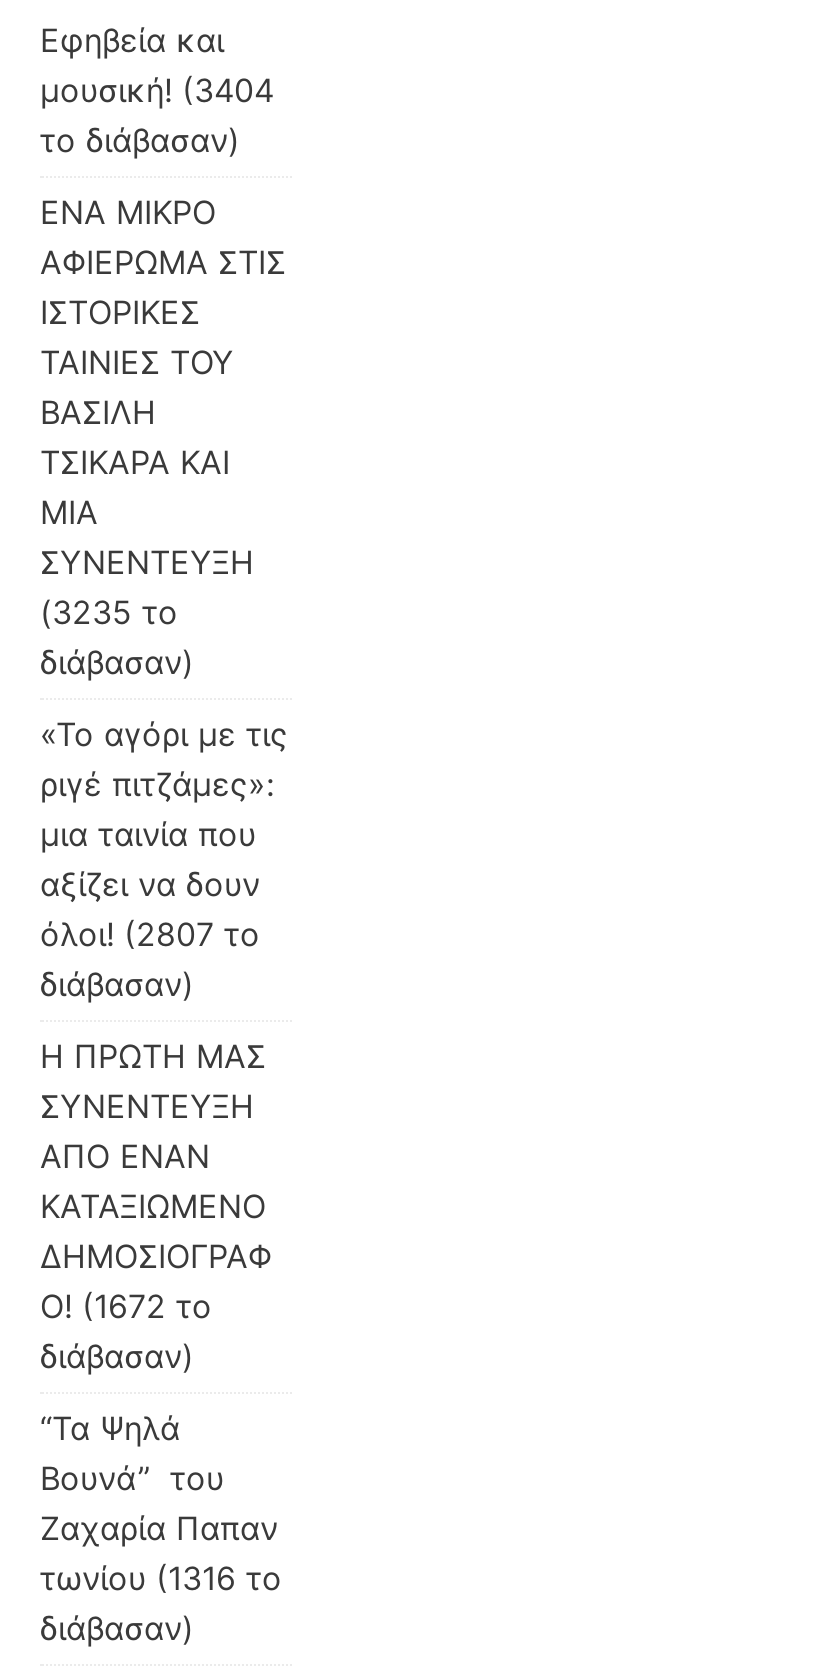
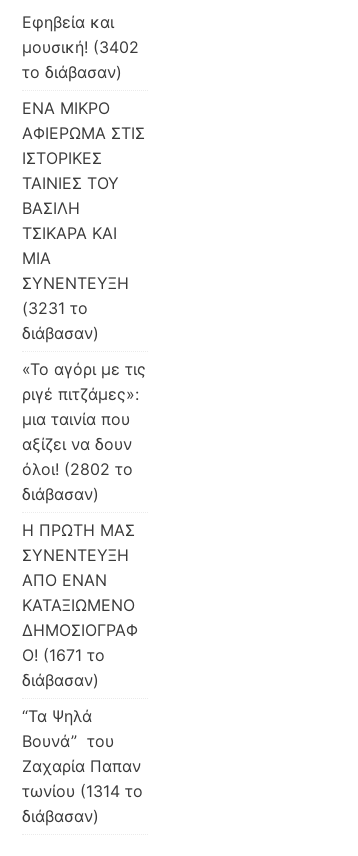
- μουσική! (3404
+ μουσική! (3402

- (3235 το
+ (3231 το

- όλοι! (2807 το
+ όλοι! (2802 το

- Ο! (1672 το
+ Ο! (1671 το

- τωνίου (1316 το
+ τωνίου (1314 το
